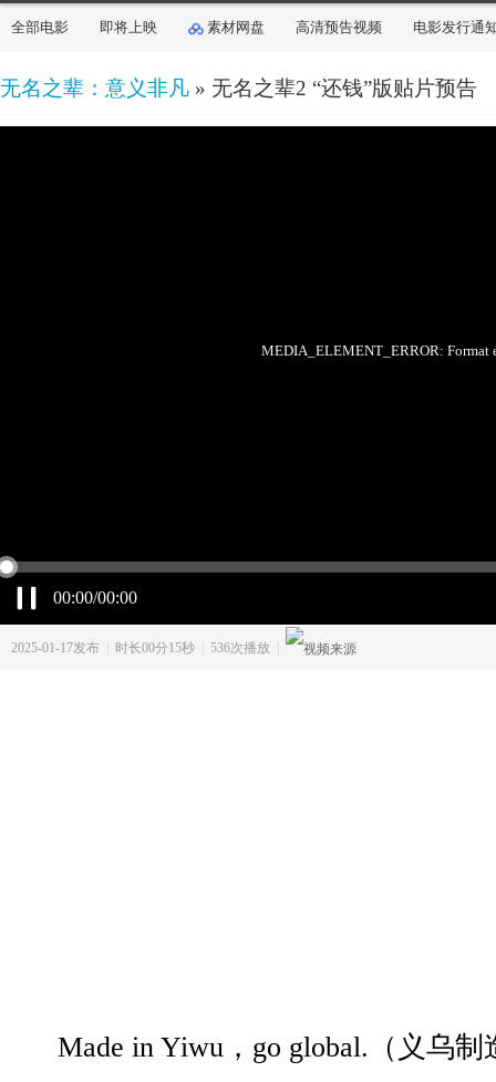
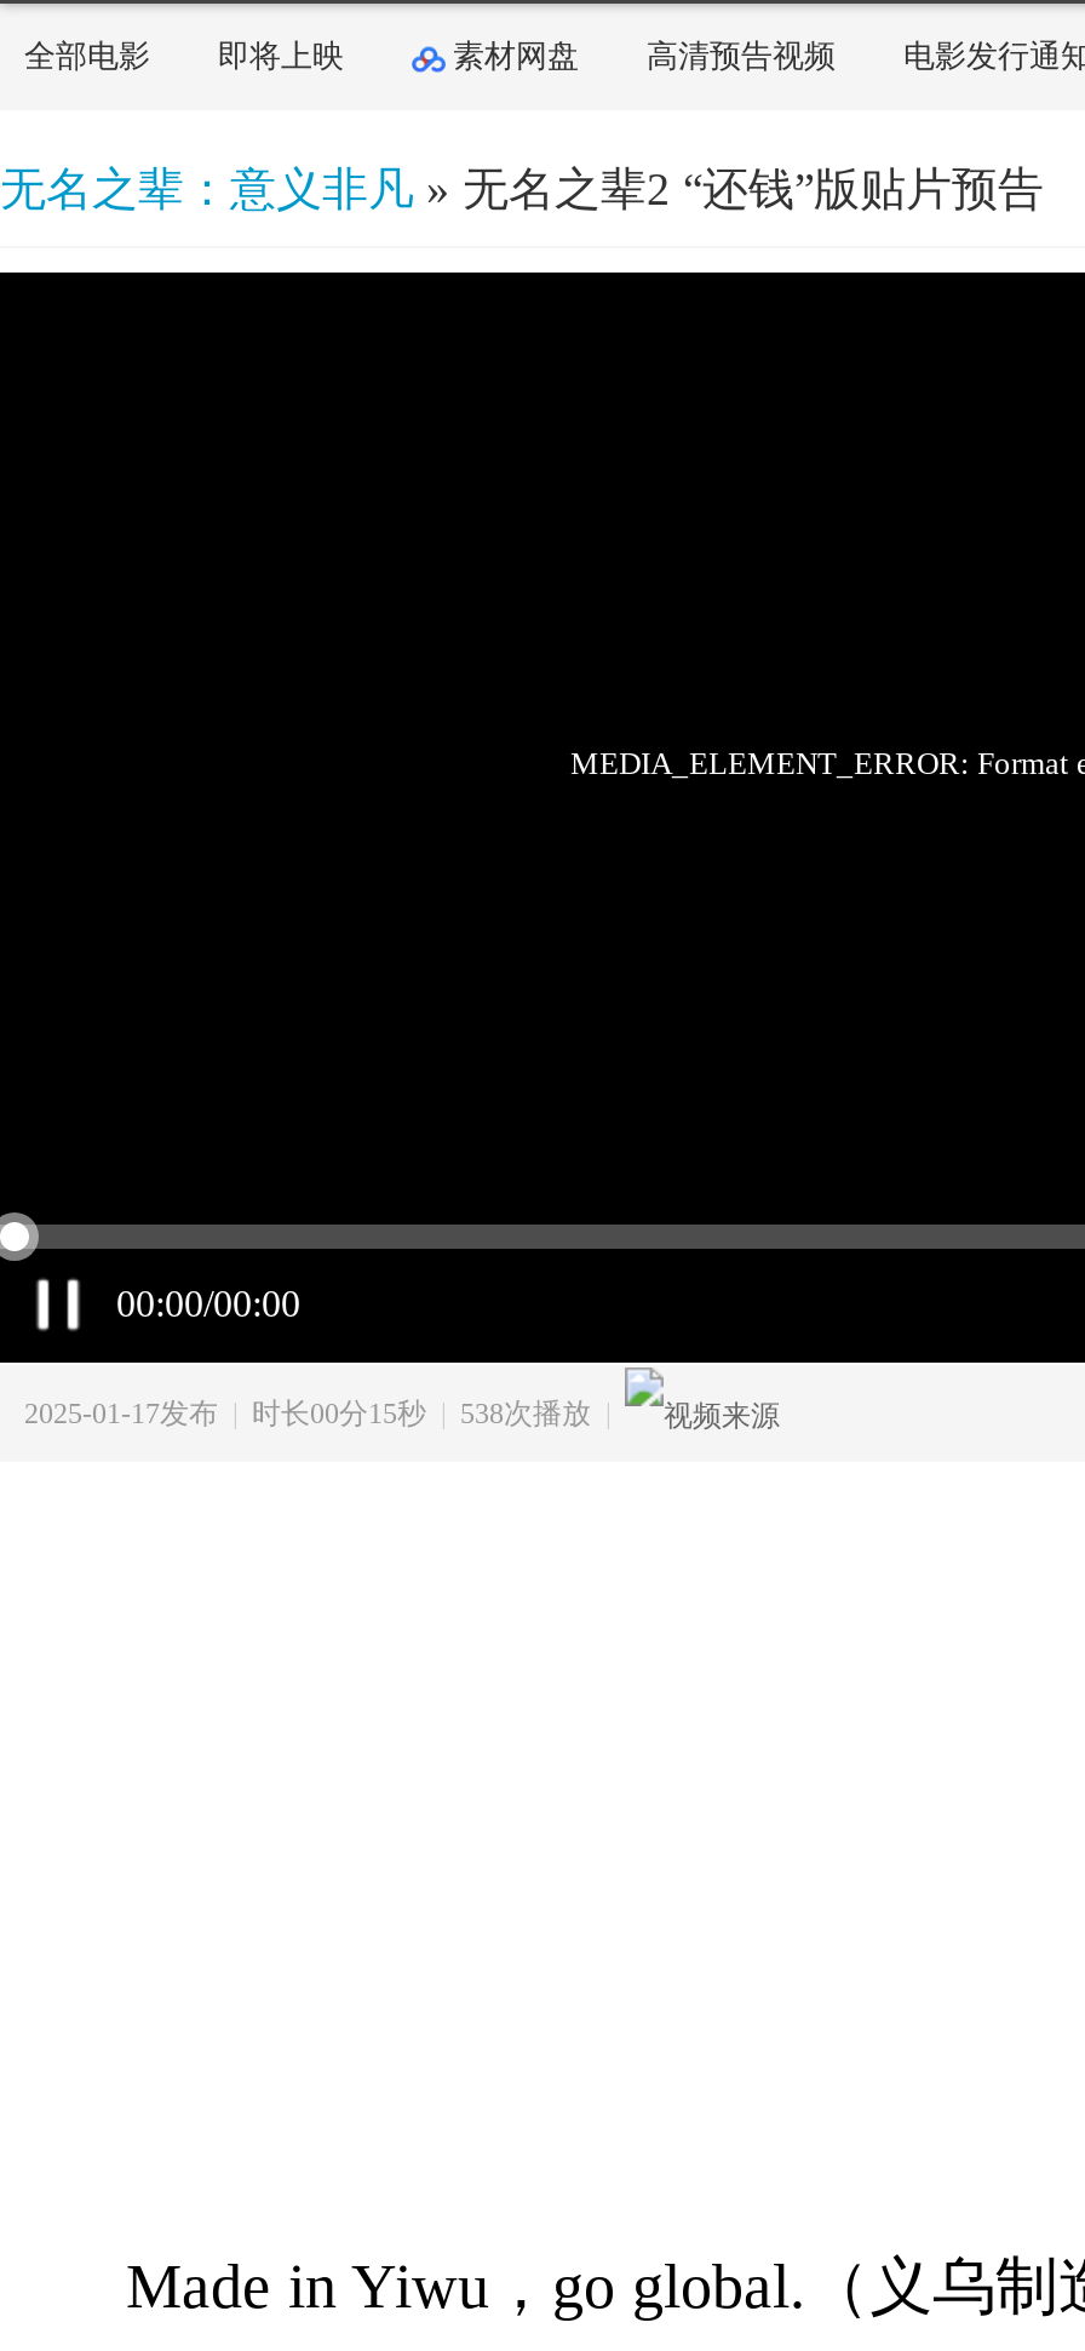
- 2025-01-17发布 时长00分15秒 536次播放
+ 2025-01-17发布 时长00分15秒 538次播放
